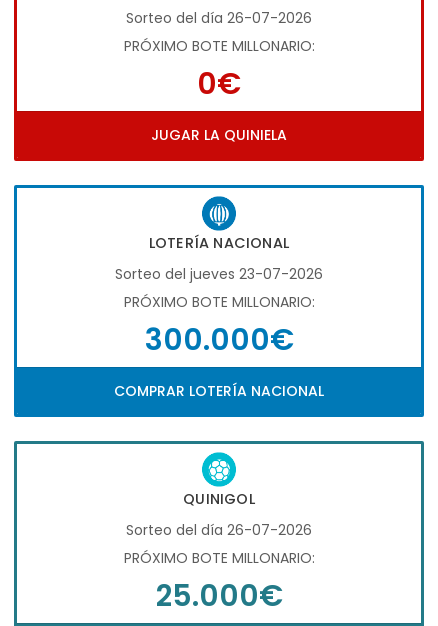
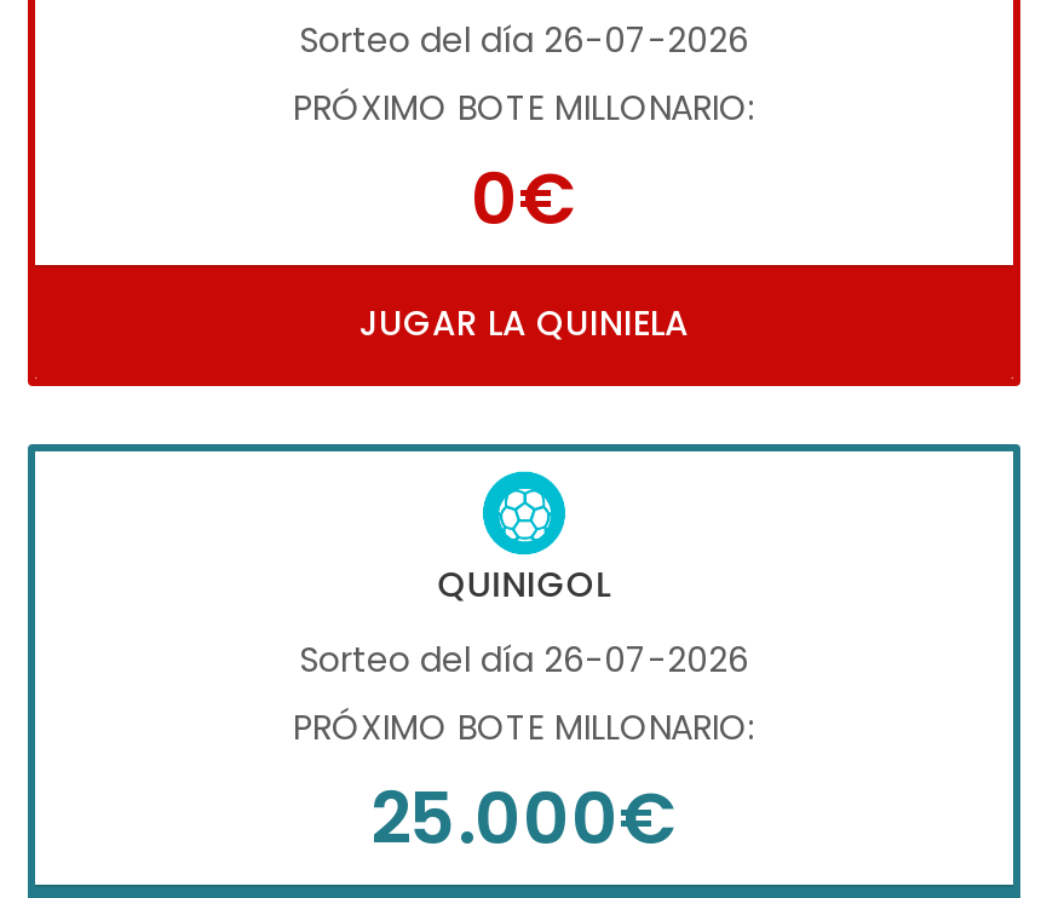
- [image]
- LOTERÍA NACIONAL
- Sorteo del jueves 23-07-2026
- PRÓXIMO BOTE MILLONARIO:
- 300.000€
- COMPRAR LOTERÍA NACIONAL
